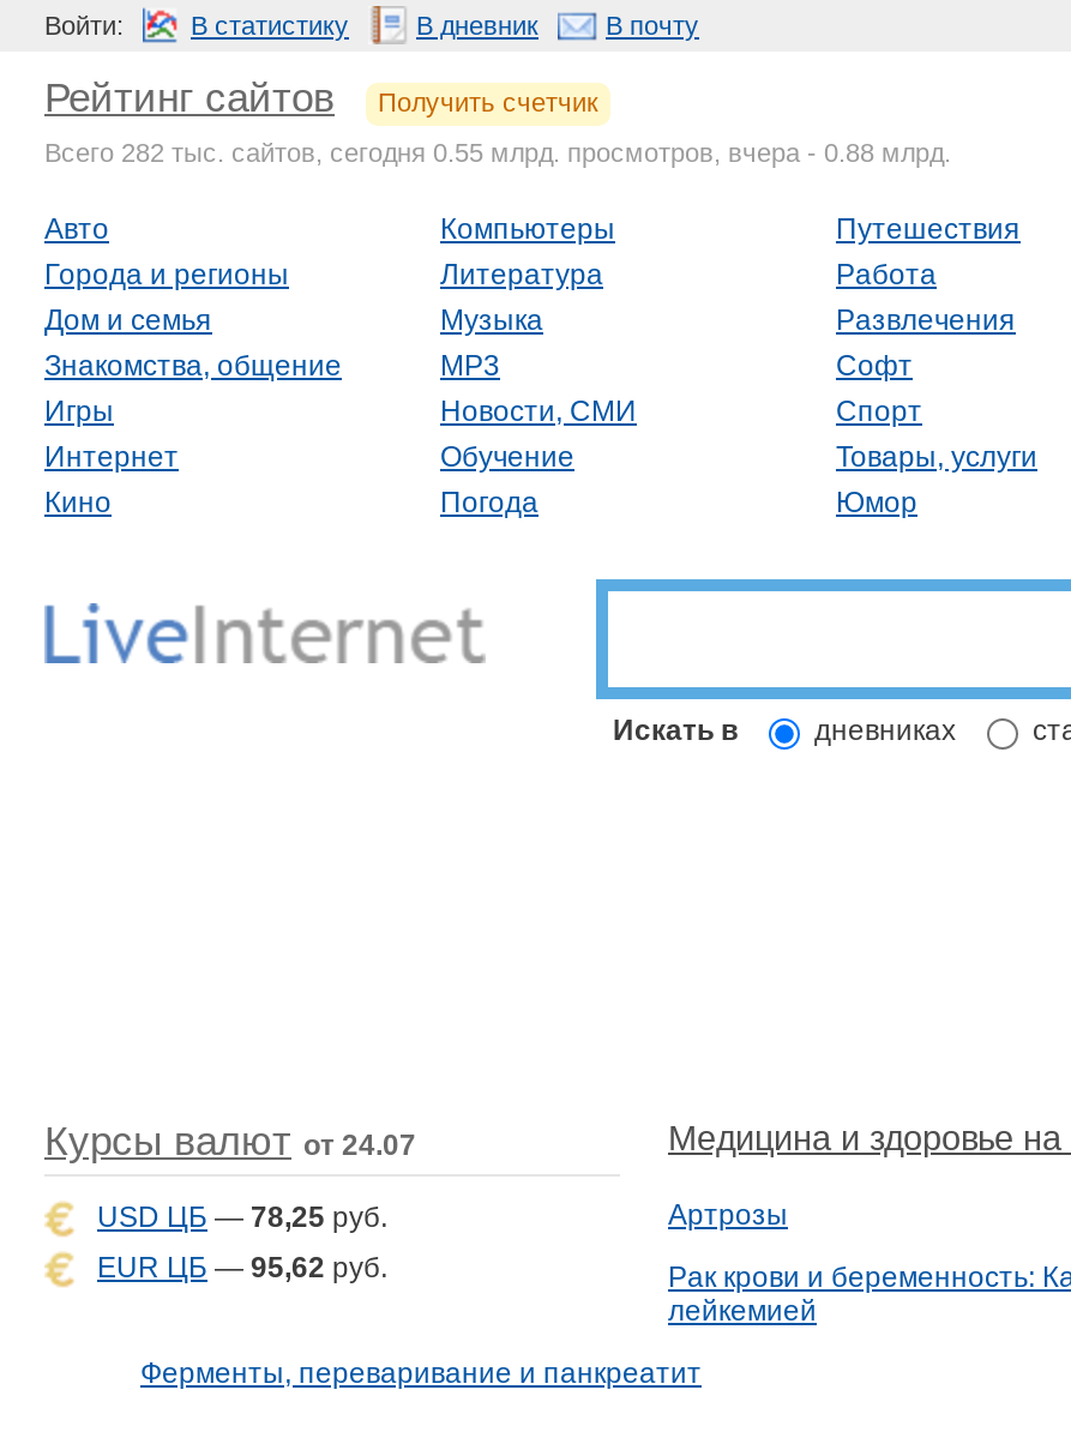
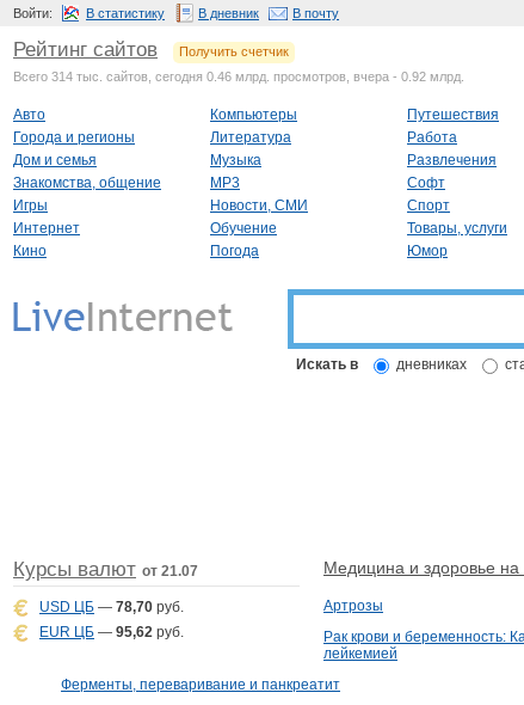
- Всего 282 тыс. сайтов, сегодня 0.55 млрд. просмотров, вчера - 0.88 млрд.
+ Всего 314 тыс. сайтов, сегодня 0.46 млрд. просмотров, вчера - 0.92 млрд.

- Курсы валют от 24.07
+ Курсы валют от 21.07

- USD ЦБ — 78,25 руб.
+ USD ЦБ — 78,70 руб.
